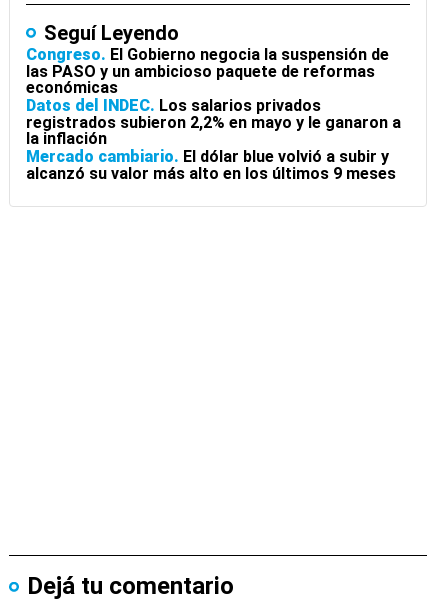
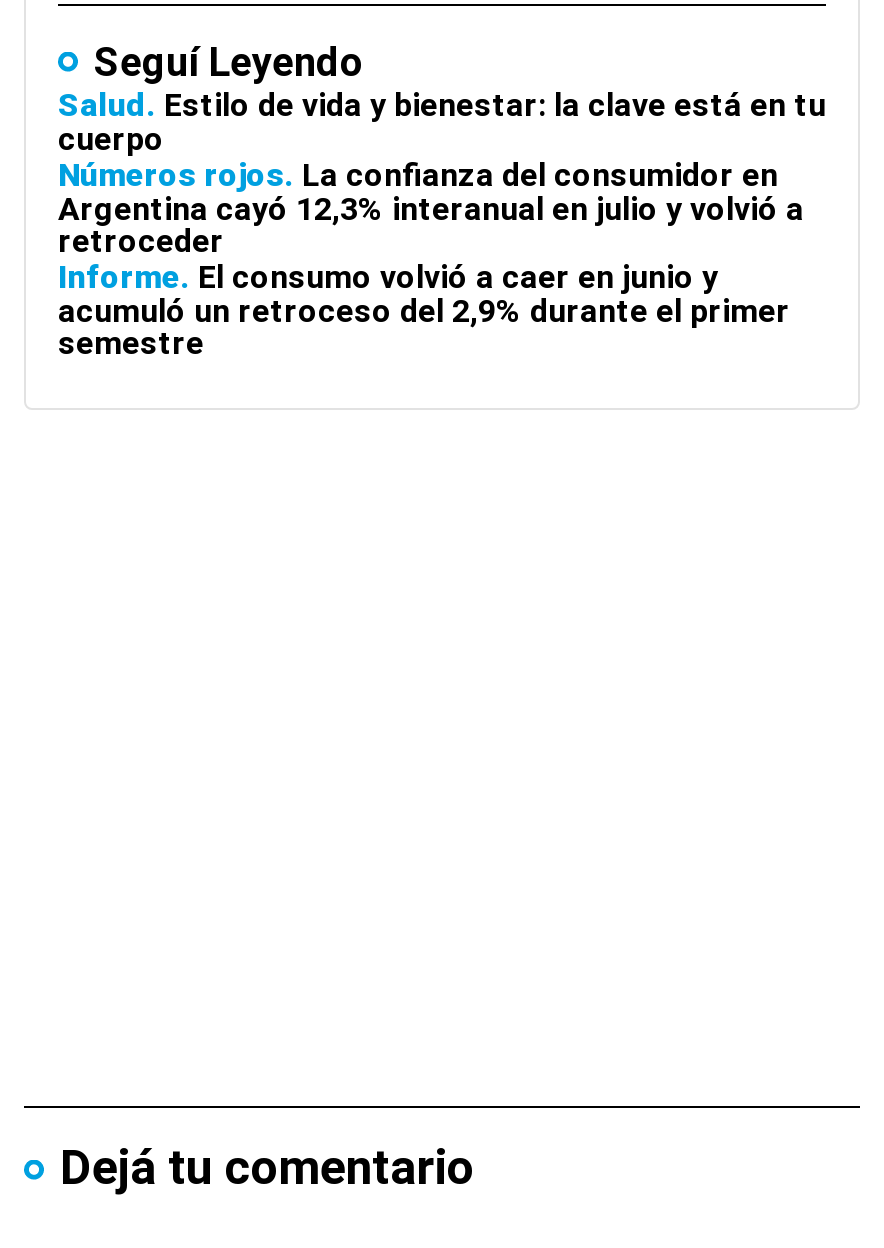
- Congreso El Gobierno negocia la suspensión de
- las PASO y un ambicioso paquete de reformas
- económicas
- Datos del INDEC Los salarios privados
- registrados subieron 2,2% en mayo y le ganaron a
- la inflación
- Mercado cambiario El dólar blue volvió a subir y
- alcanzó su valor más alto en los últimos 9 meses
+ Salud Estilo de vida y bienestar: la clave está en tu
+ cuerpo
+ Números rojos La confianza del consumidor en
+ Argentina cayó 12,3% interanual en julio y volvió a
+ retroceder
+ Informe El consumo volvió a caer en junio y
+ acumuló un retroceso del 2,9% durante el primer
+ semestre
